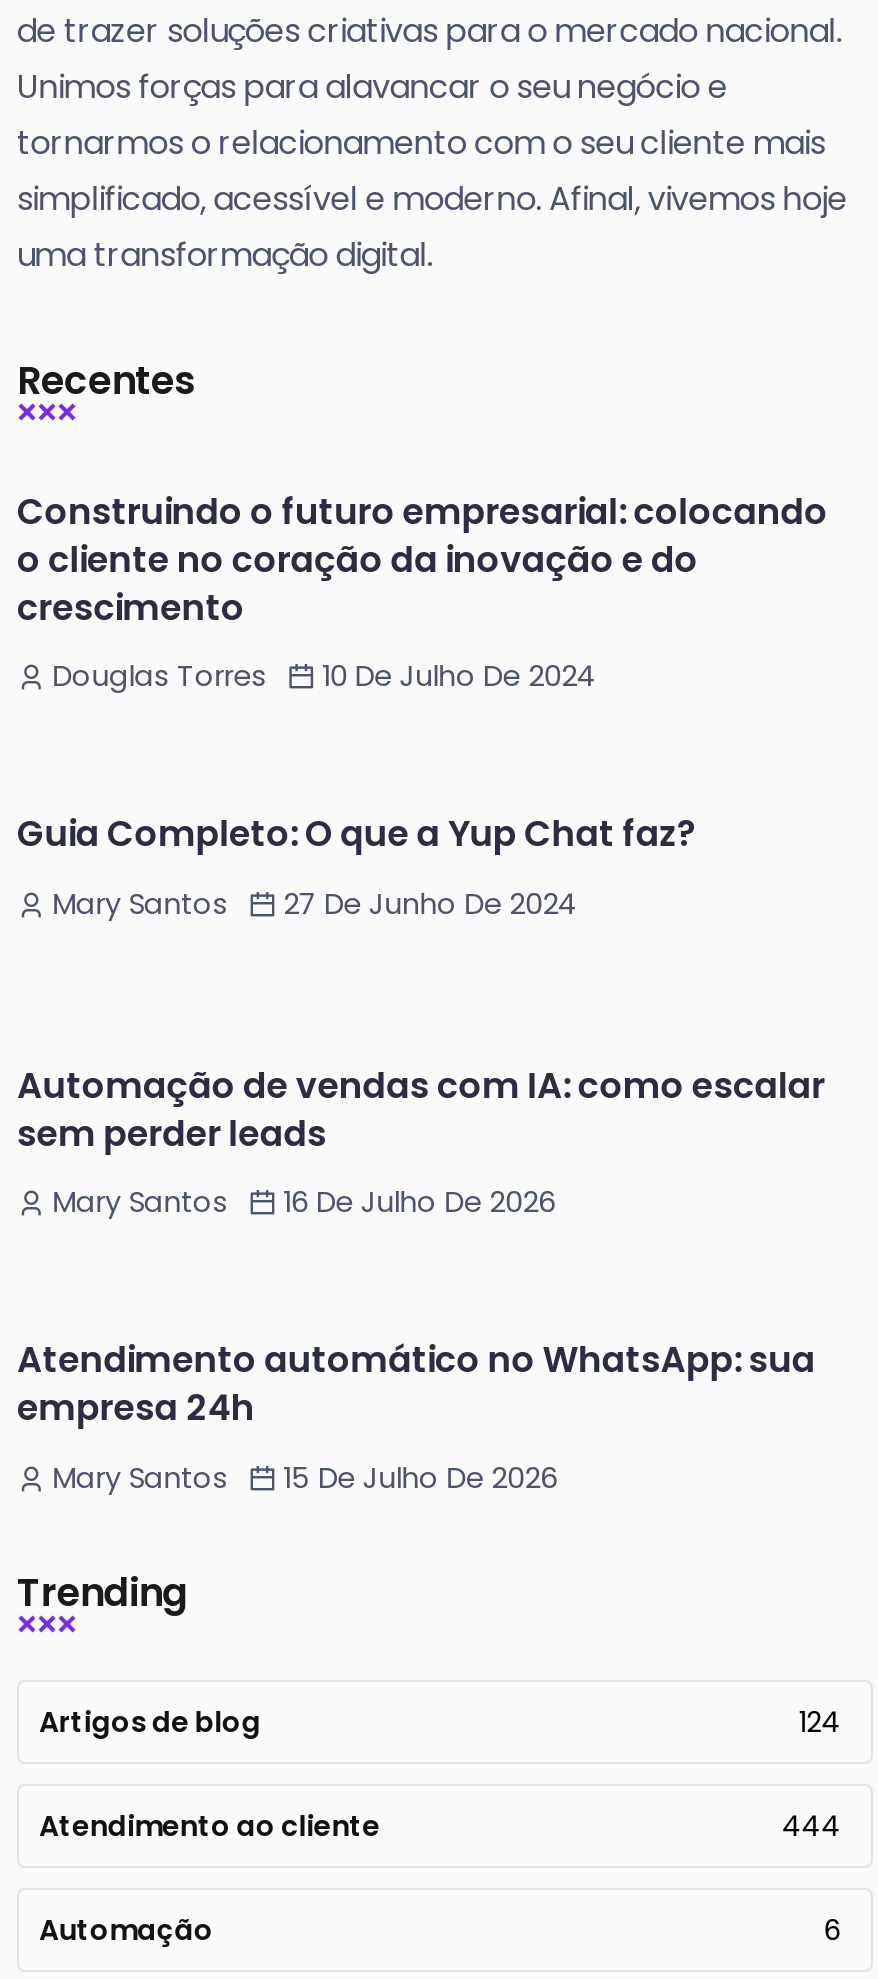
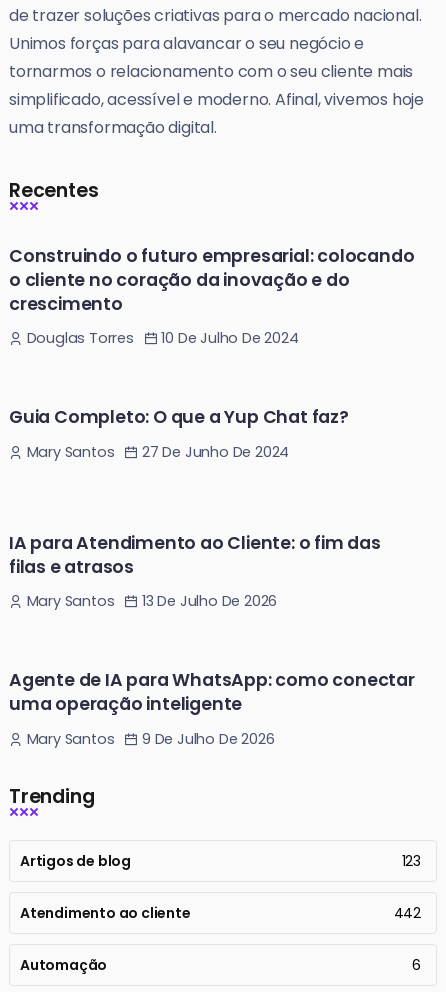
- Automação de vendas com IA: como escalar
- sem perder leads
+ IA para Atendimento ao Cliente: o fim das
+ filas e atrasos

- Mary Santos 16 De Julho De 2026
+ Mary Santos 13 De Julho De 2026

- Atendimento automático no WhatsApp: sua
- empresa 24h
+ Agente de IA para WhatsApp: como conectar
+ uma operação inteligente

- Mary Santos 15 De Julho De 2026
+ Mary Santos 9 De Julho De 2026

- 124
+ 123

- 444
+ 442
